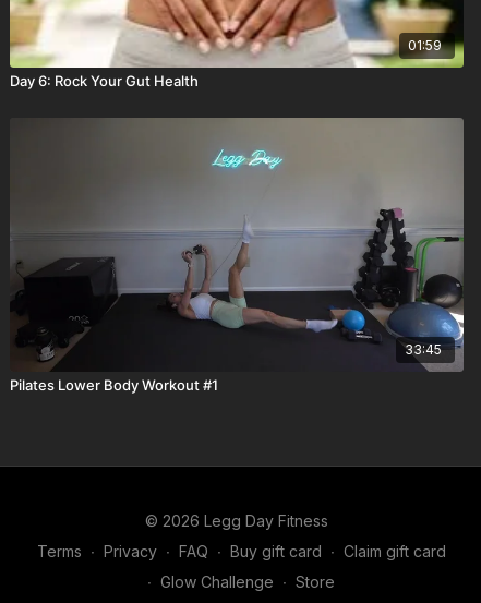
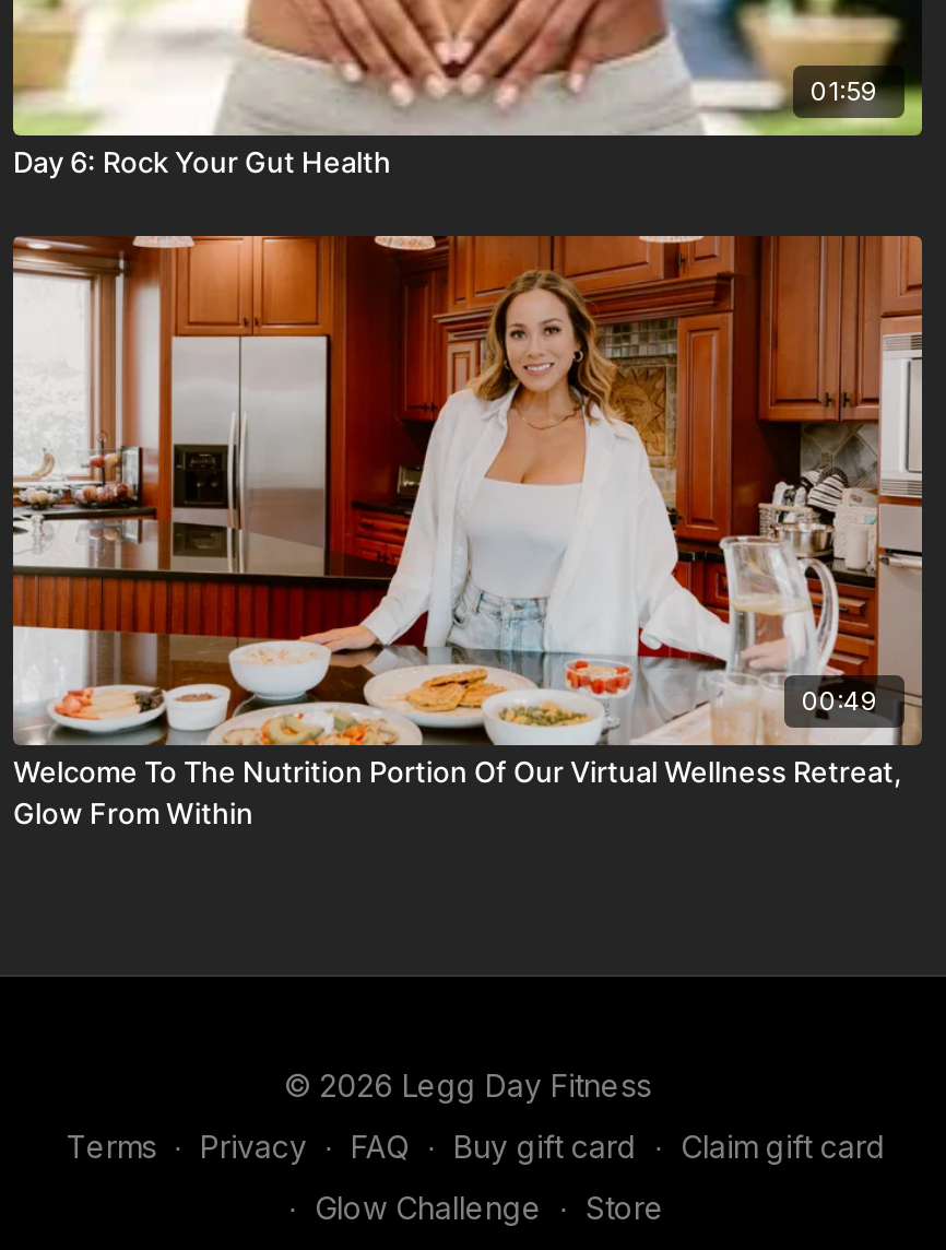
- [image]
- 33:45
+ [image]
+ 00:49

- Pilates Lower Body Workout #1
+ Welcome To The Nutrition Portion Of Our Virtual Wellness Retreat,
+ Glow From Within
